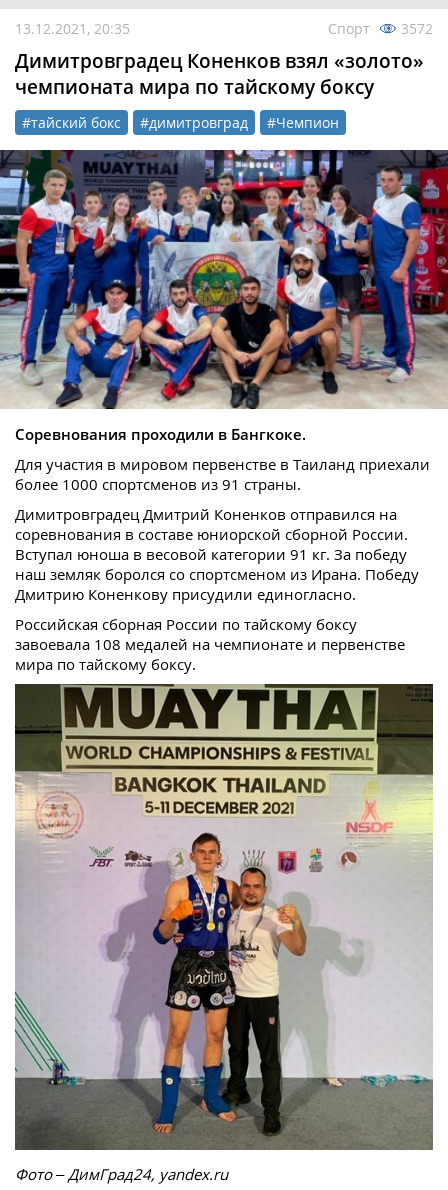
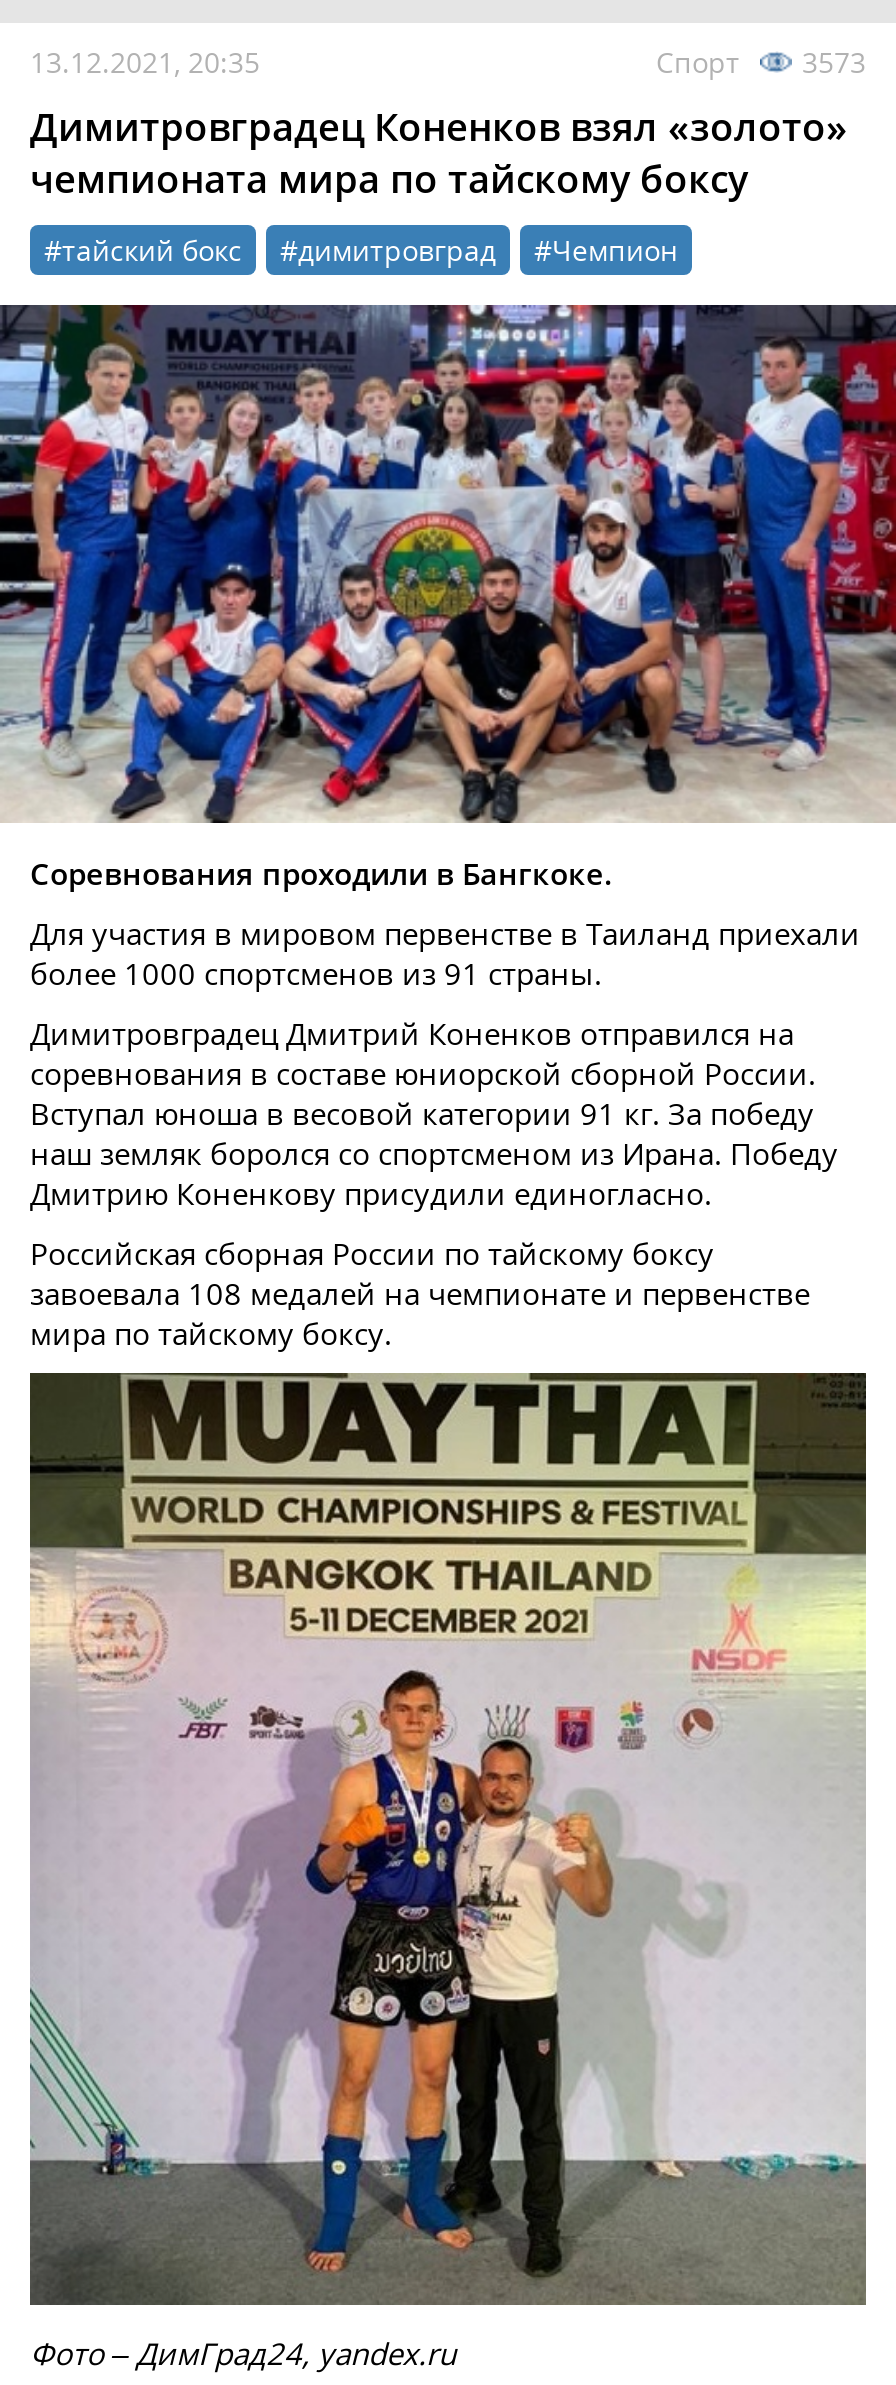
- Спорт 3572
+ Спорт 3573
